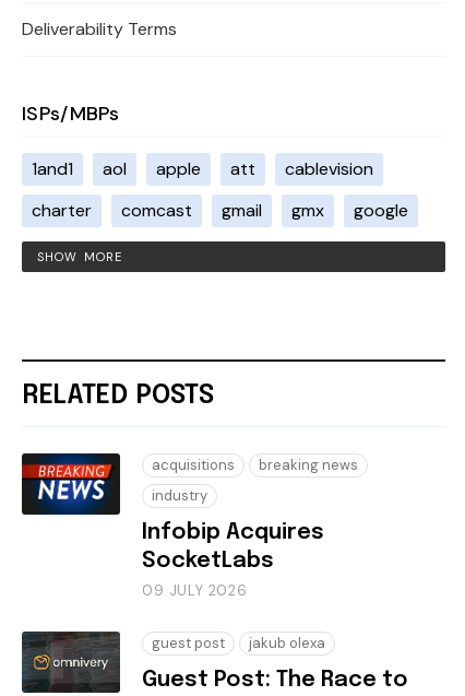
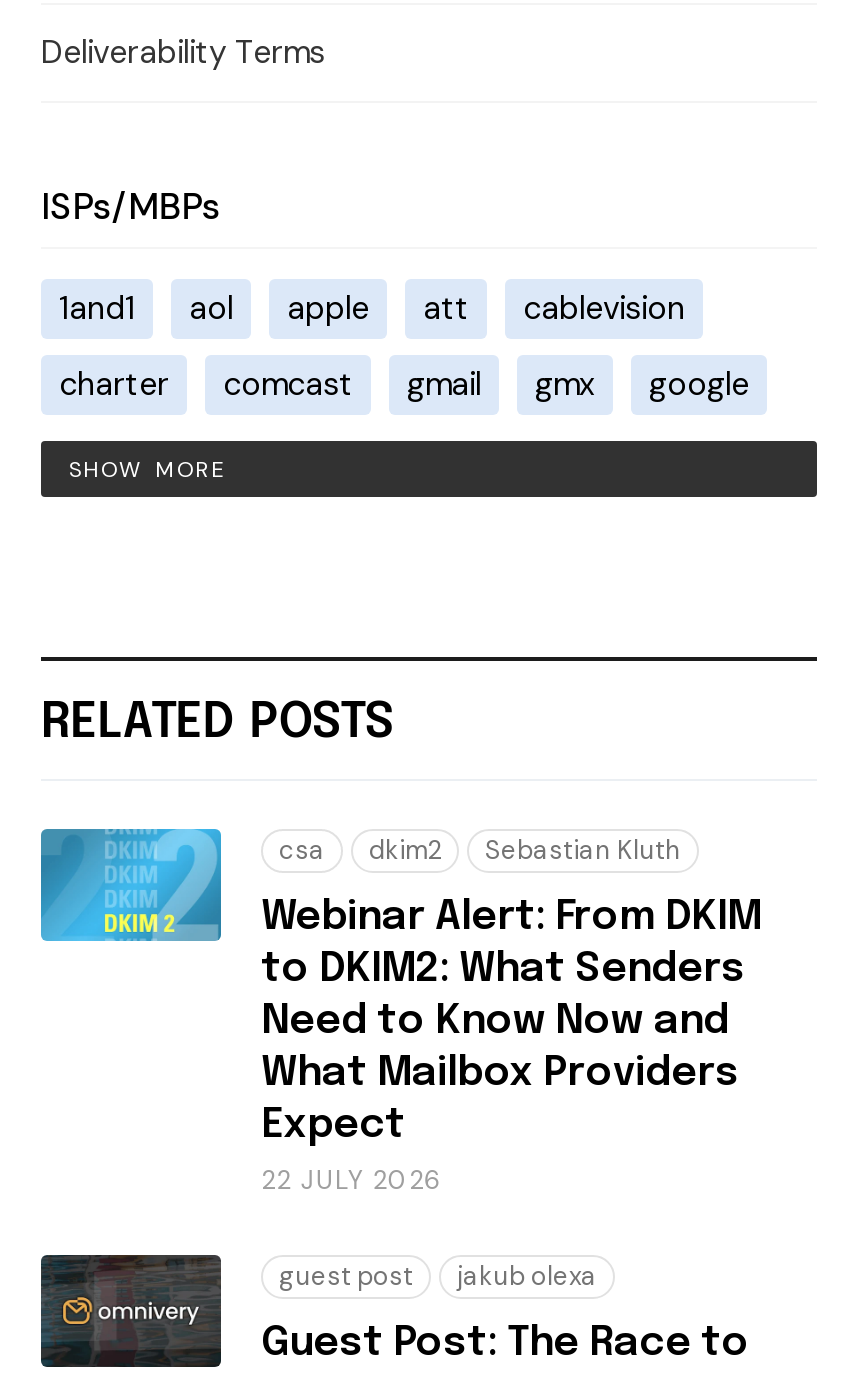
- [image]
- acquisitions
- breaking news
- industry
- Infobip Acquires
- SocketLabs
- 09 JULY 2026
+ [image]
+ csa
+ dkim2
+ Sebastian Kluth
+ Webinar Alert: From DKIM
+ to DKIM2: What Senders
+ Need to Know Now and
+ What Mailbox Providers
+ Expect
+ 22 JULY 2026
